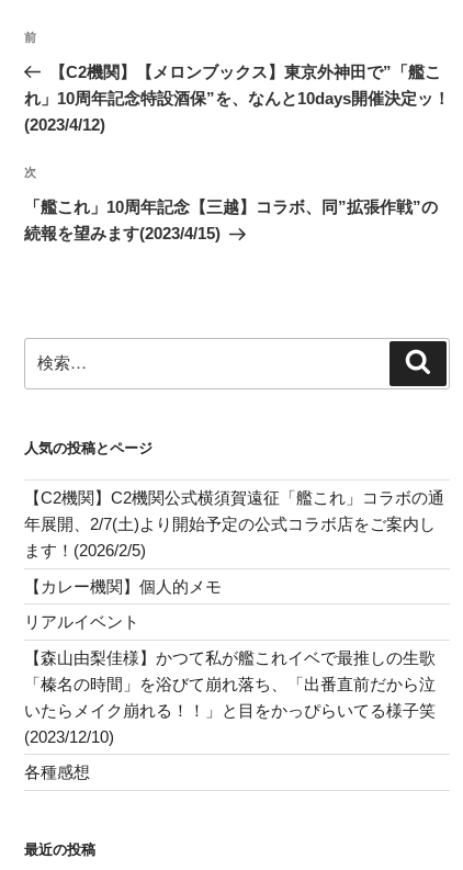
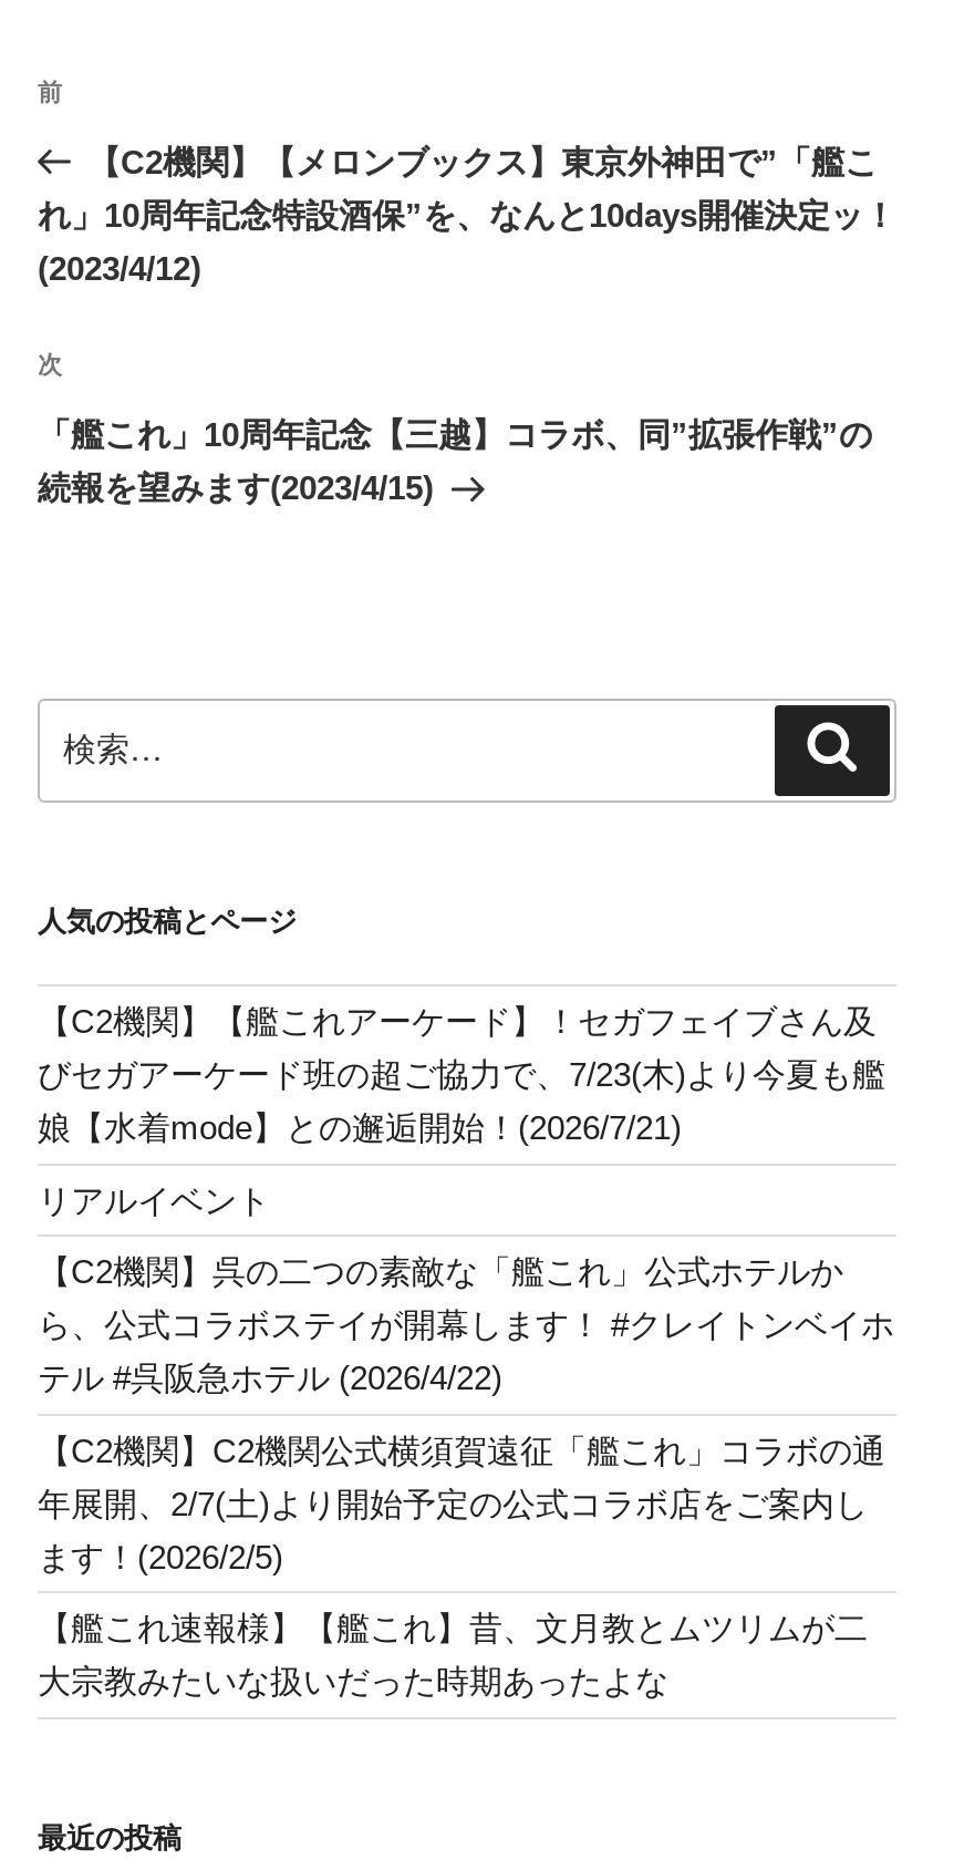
+ 【C2機関】【艦これアーケード】！セガフェイブさん及
+ びセガアーケード班の超ご協力で、7/23(木)より今夏も艦
+ 娘【水着mode】との邂逅開始！(2026/7/21)
+ 【C2機関】呉の二つの素敵な「艦これ」公式ホテルか
+ ら、公式コラボステイが開幕します！ #クレイトンベイホ
+ テル #呉阪急ホテル (2026/4/22)

moved down: 【C2機関】C2機関公式横須賀遠征「艦これ」コラボの通 | 年展開、2/7(土)より開始予定の公式コラボ店をご案内し | ます！(2026/2/5)

- 【カレー機関】個人的メモ
- 【森山由梨佳様】かつて私が艦これイベで最推しの生歌
- 「榛名の時間」を浴びて崩れ落ち、「出番直前だから泣
- いたらメイク崩れる！！」と目をかっぴらいてる様子笑
- (2023/12/10)
- 各種感想
+ 【艦これ速報様】【艦これ】昔、文月教とムツリムが二
+ 大宗教みたいな扱いだった時期あったよな

moved up: リアルイベント
